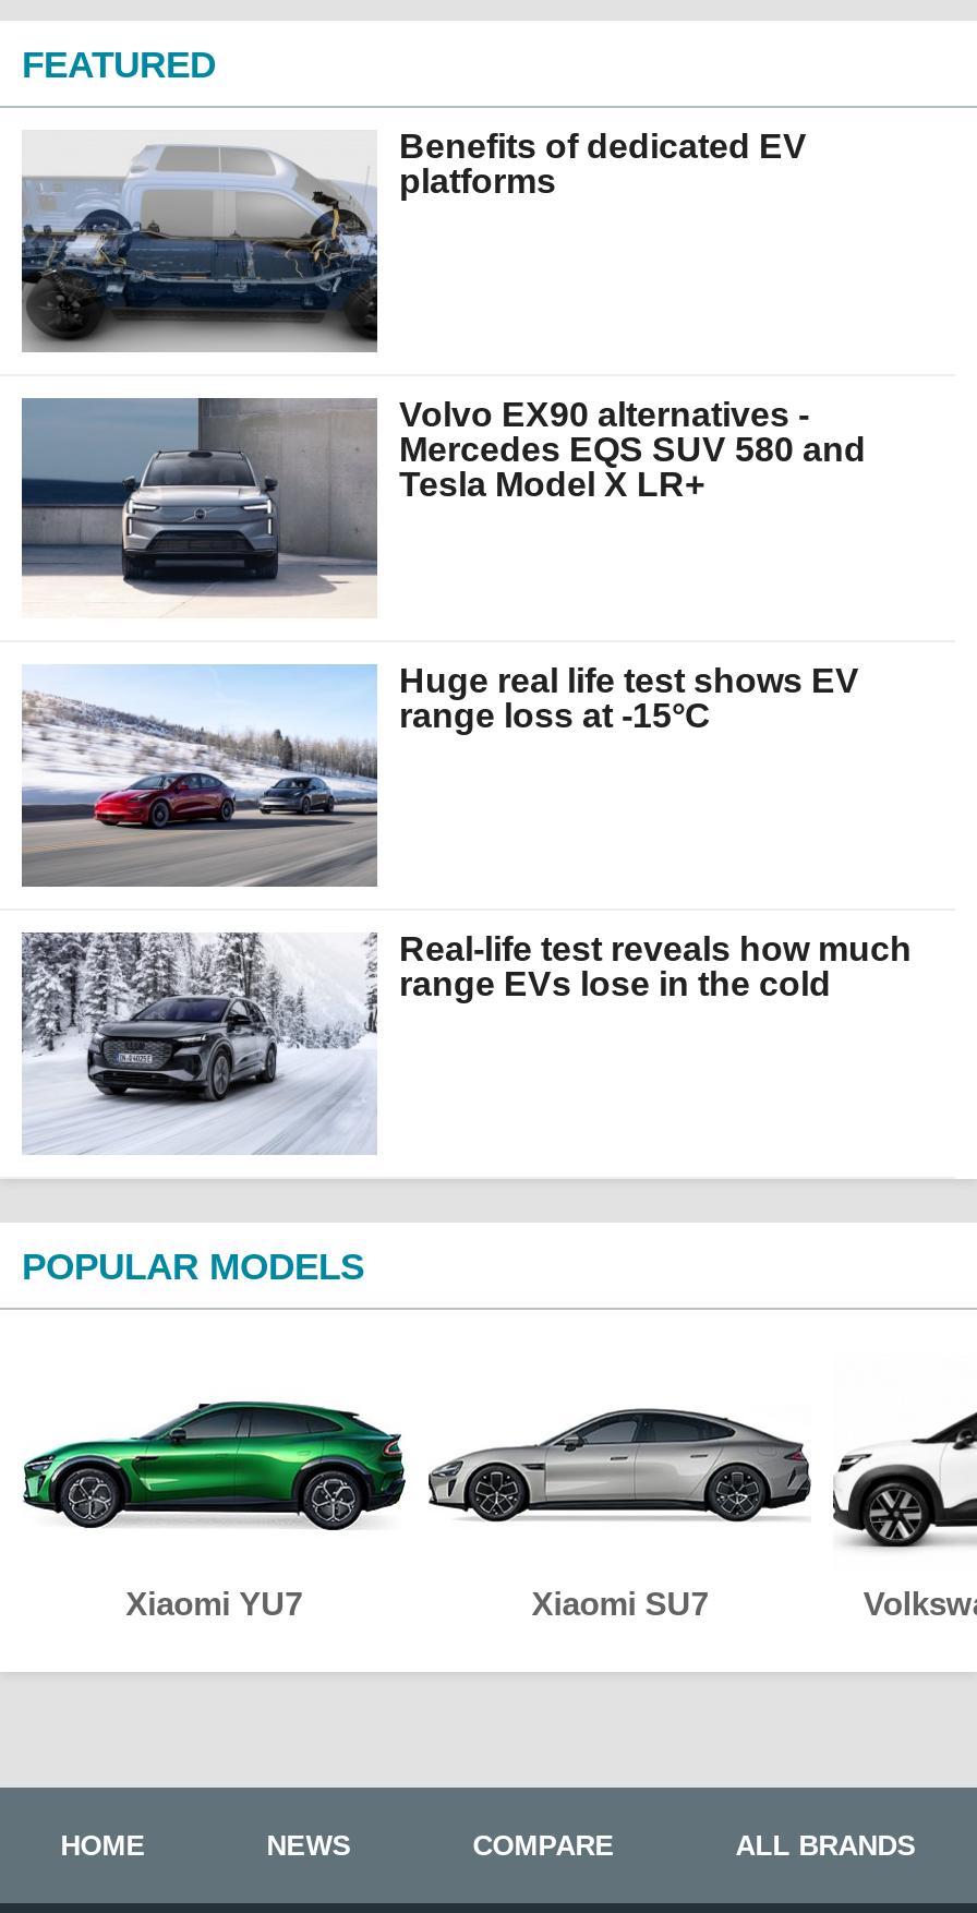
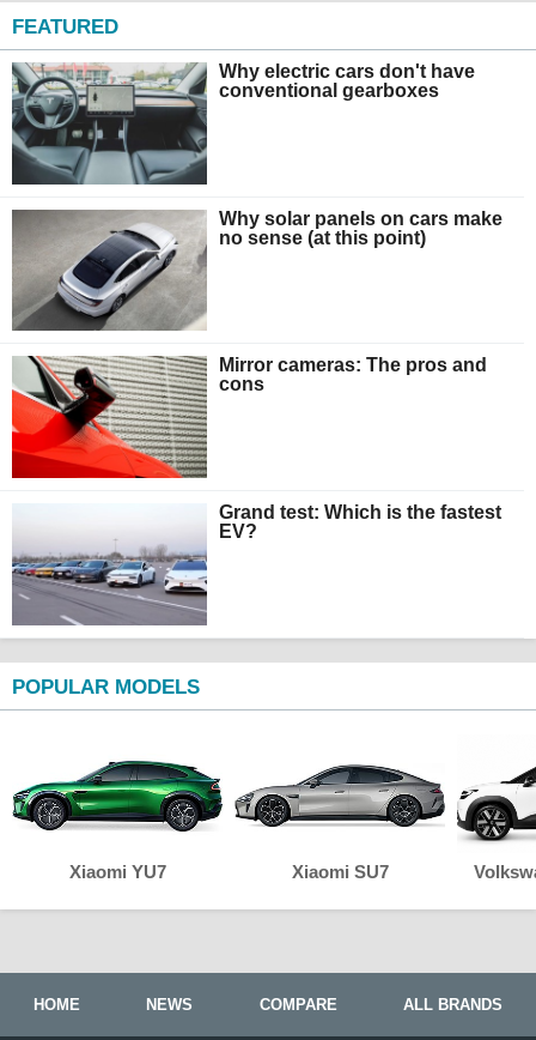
- [image]
- Benefits of dedicated EV
- platforms
+ [image]
+ Why electric cars don't have
+ conventional gearboxes

- [image]
- Volvo EX90 alternatives -
- Mercedes EQS SUV 580 and
- Tesla Model X LR+
+ [image]
+ Why solar panels on cars make
+ no sense (at this point)

- [image]
- Huge real life test shows EV
- range loss at -15°C
+ [image]
+ Mirror cameras: The pros and
+ cons

- [image]
- Real-life test reveals how much
- range EVs lose in the cold
+ [image]
+ Grand test: Which is the fastest
+ EV?
